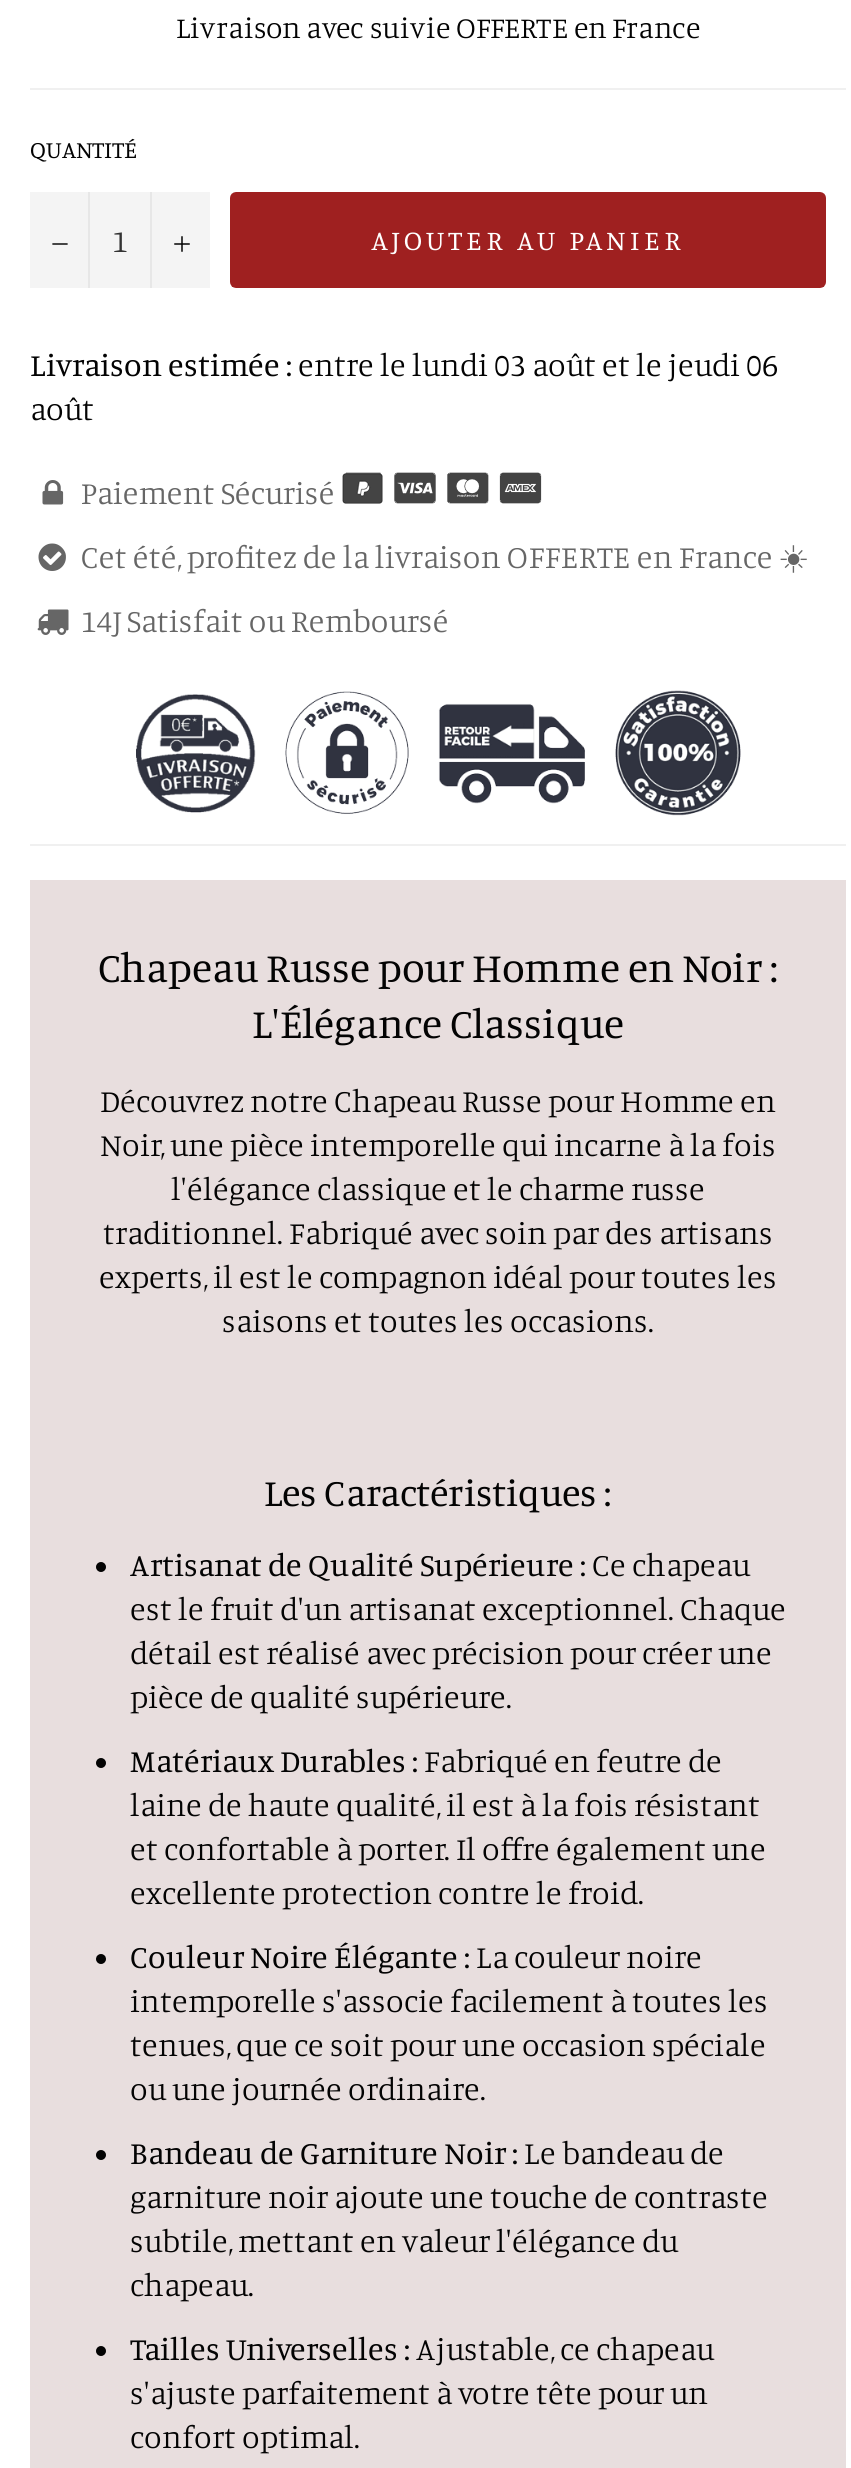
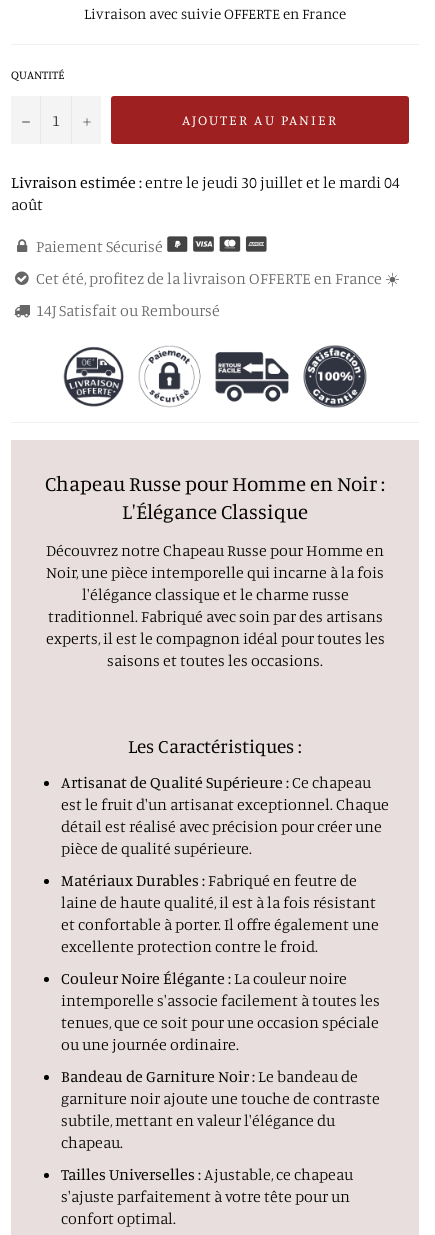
- Livraison estimée : entre le lundi 03 août et le jeudi 06
+ Livraison estimée : entre le jeudi 30 juillet et le mardi 04
